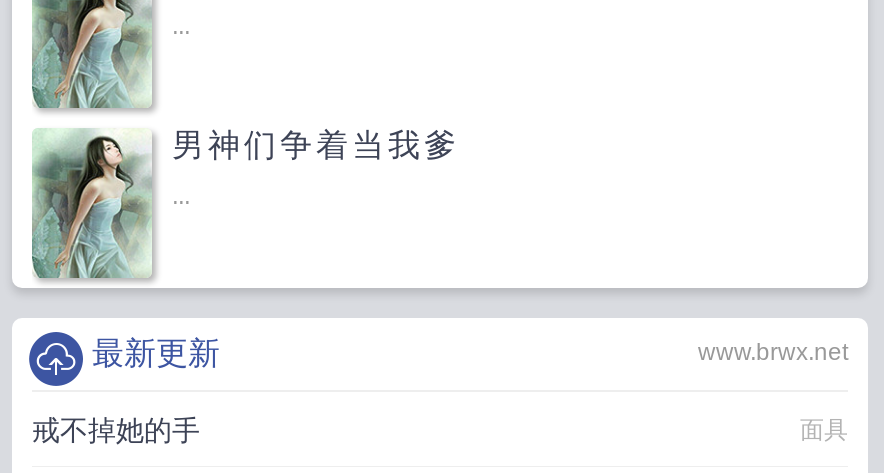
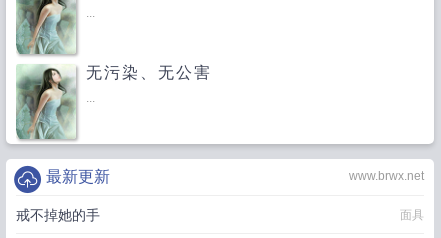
- 男神们争着当我爹
+ 无污染、无公害
